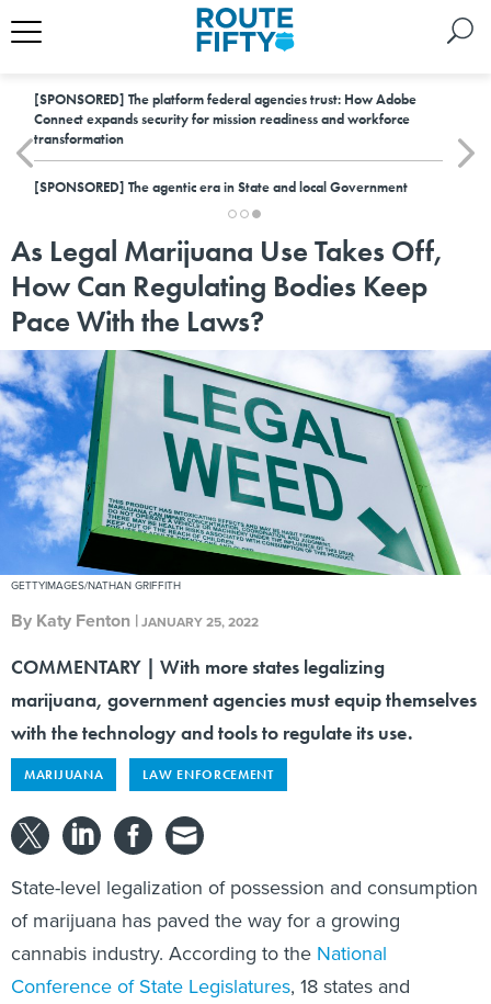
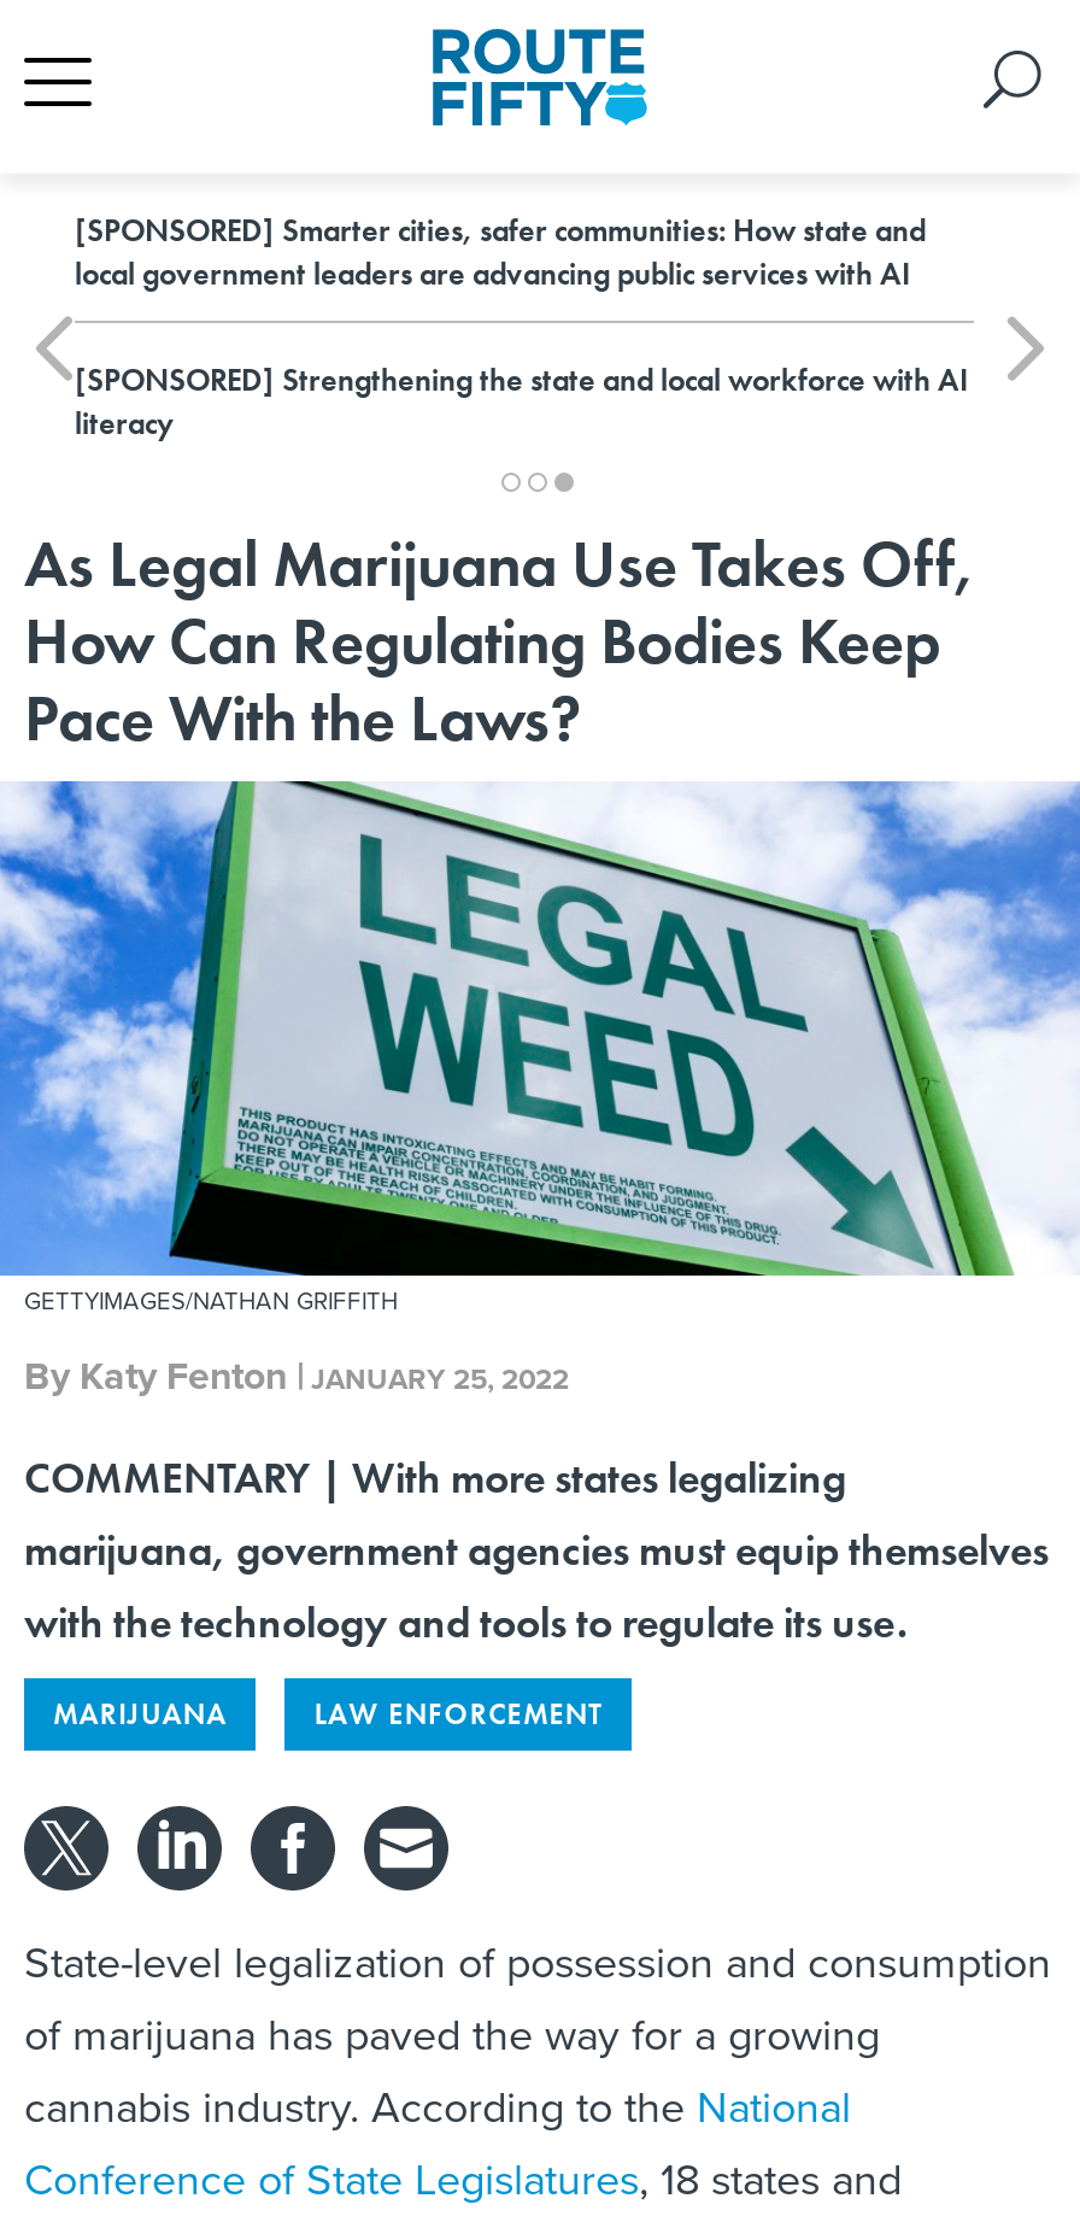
- [SPONSORED] The platform federal agencies trust: How Adobe
- Connect expands security for mission readiness and workforce
- transformation
+ [SPONSORED] Smarter cities, safer communities: How state and
+ local government leaders are advancing public services with AI

- [SPONSORED] The agentic era in State and local Government
+ [SPONSORED] Strengthening the state and local workforce with AI
+ literacy
